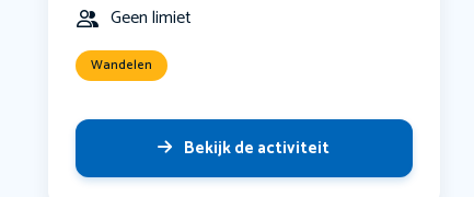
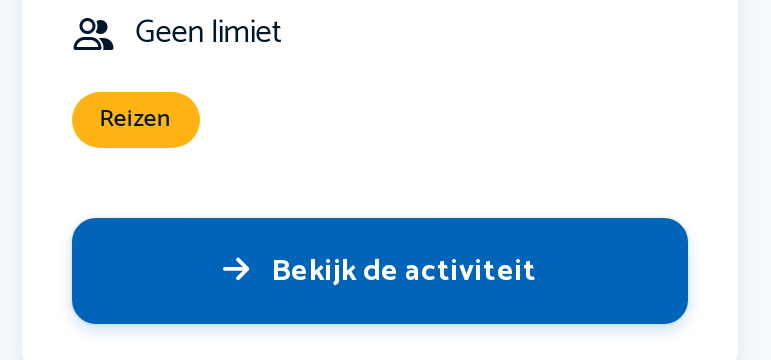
- Wandelen
+ Reizen
